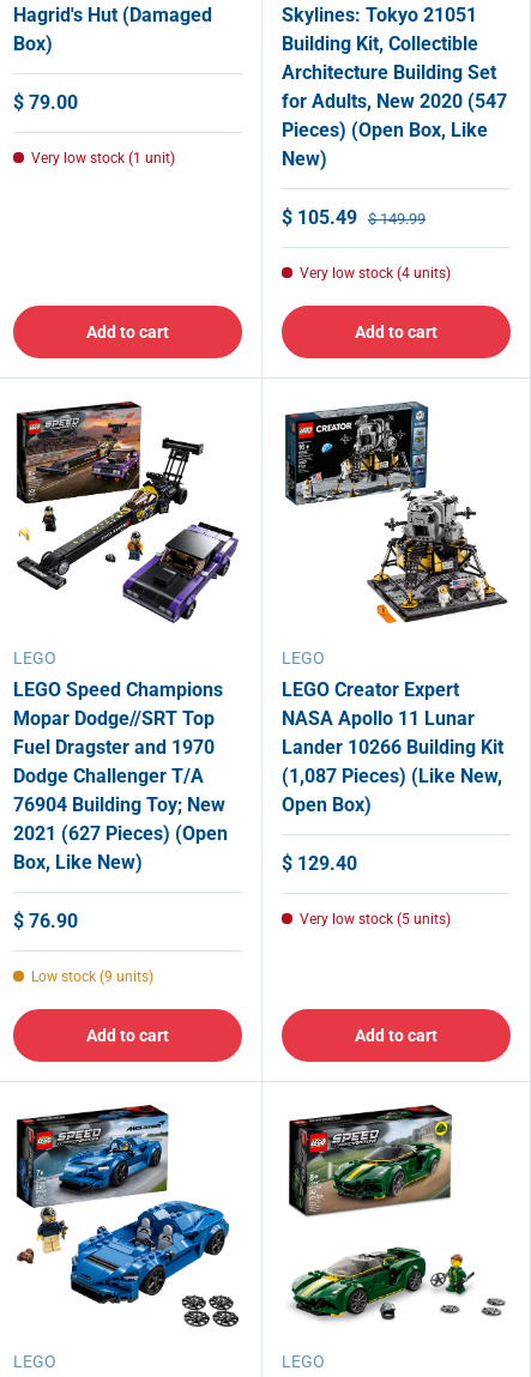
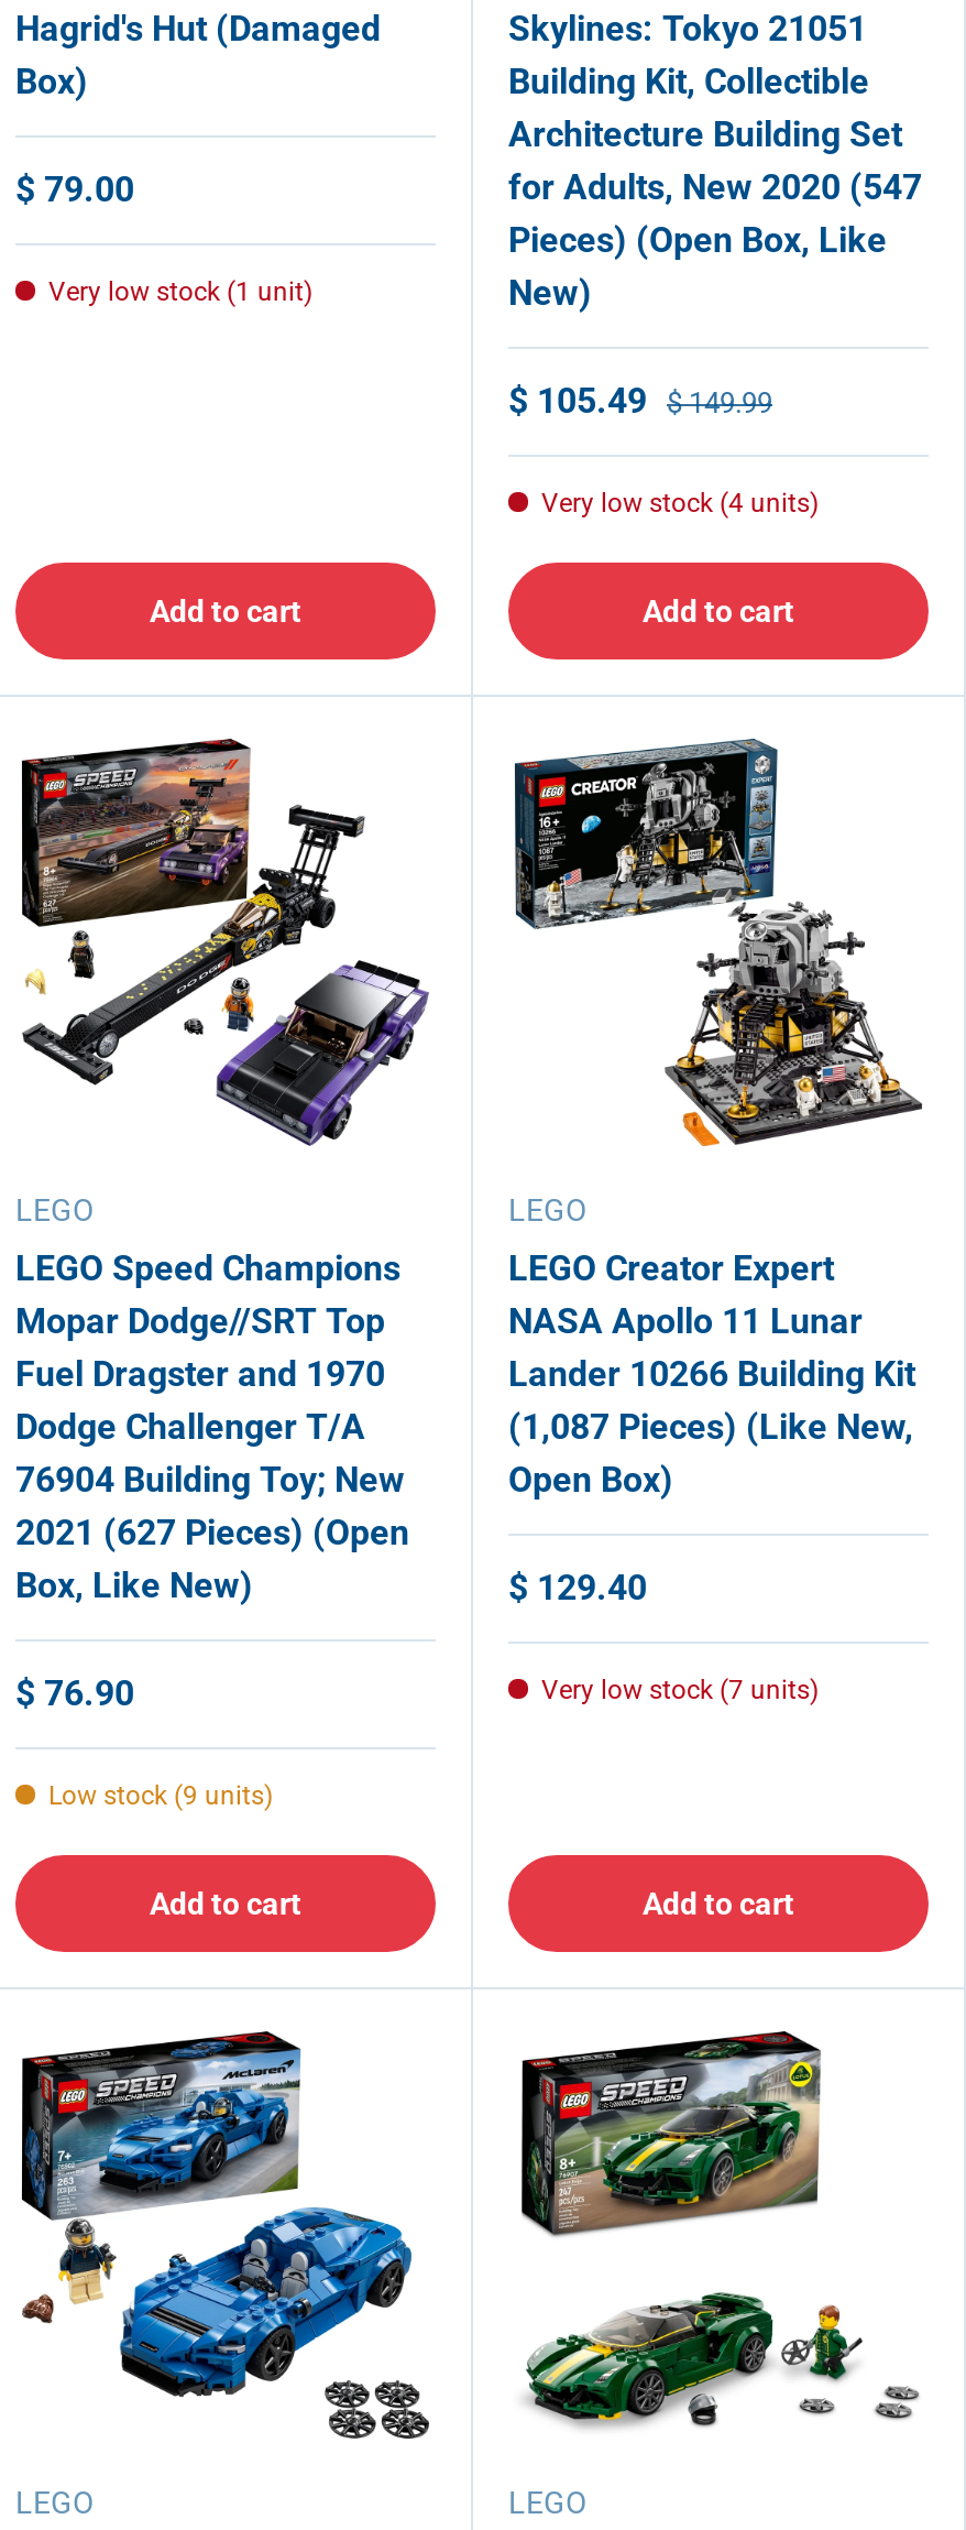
- Very low stock (5 units)
+ Very low stock (7 units)
